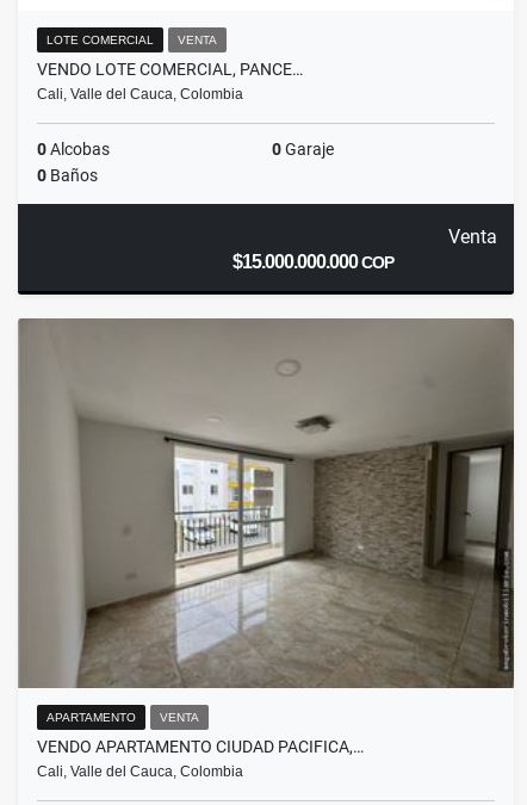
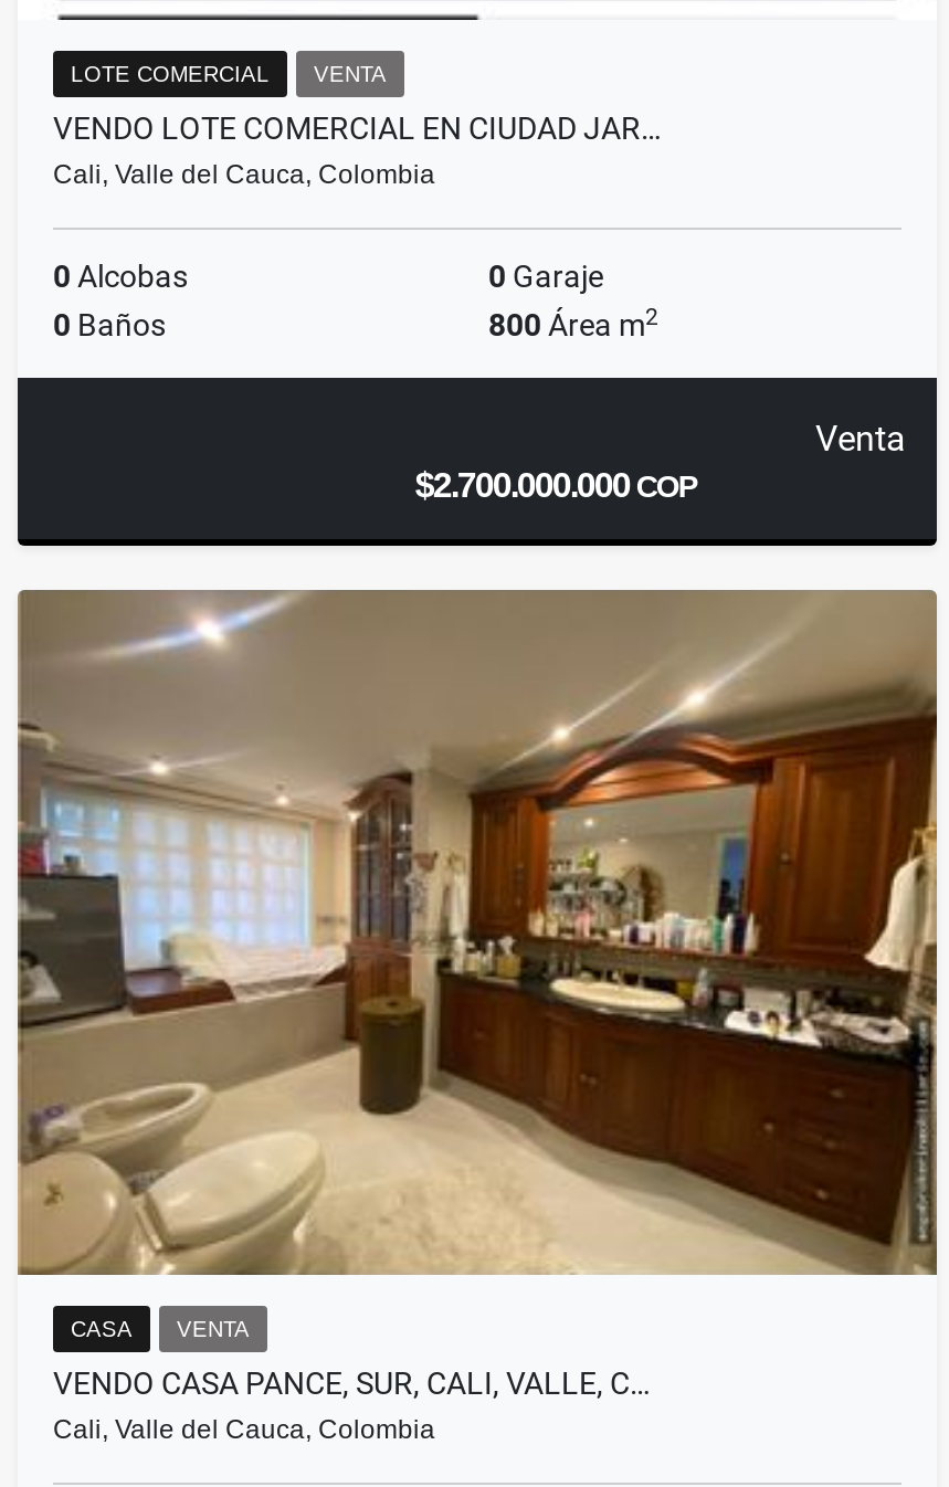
- VENDO LOTE COMERCIAL, PANCE…
+ VENDO LOTE COMERCIAL EN CIUDAD JAR…

+ 800 Área m2

- $15.000.000.000 COP
+ $2.700.000.000 COP

- [image]
- APARTAMENTO
+ [image]
+ CASA

- VENDO APARTAMENTO CIUDAD PACIFICA,…
+ VENDO CASA PANCE, SUR, CALI, VALLE, C…
